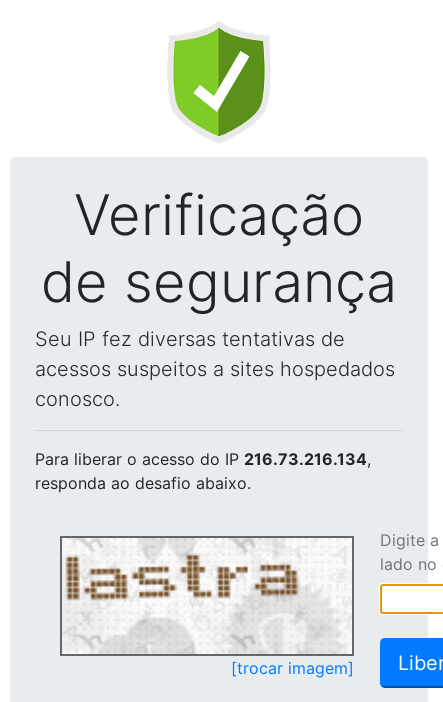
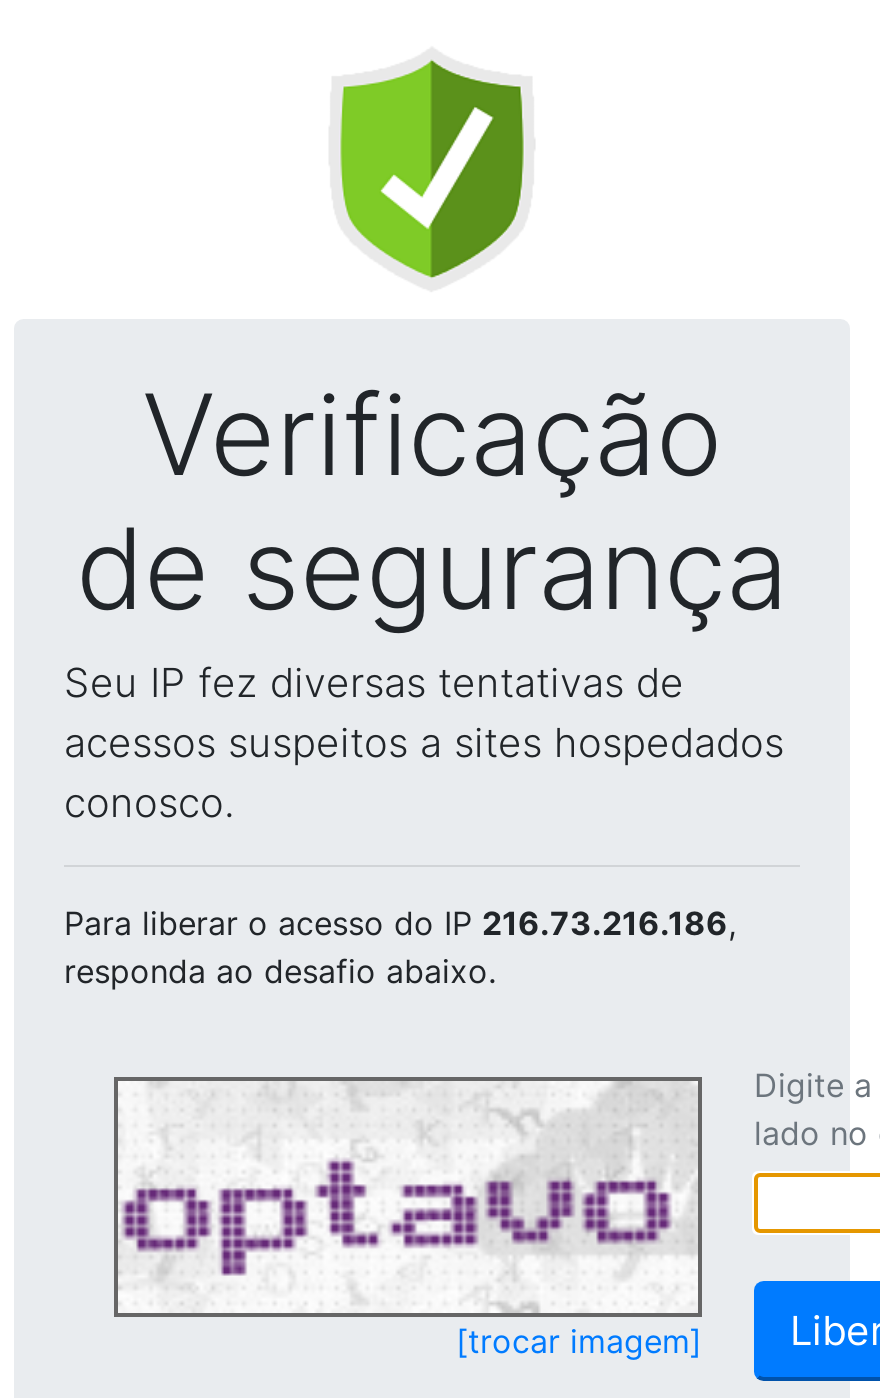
- Para liberar o acesso do IP 216.73.216.134,
+ Para liberar o acesso do IP 216.73.216.186,

- [image]
+ [image]
